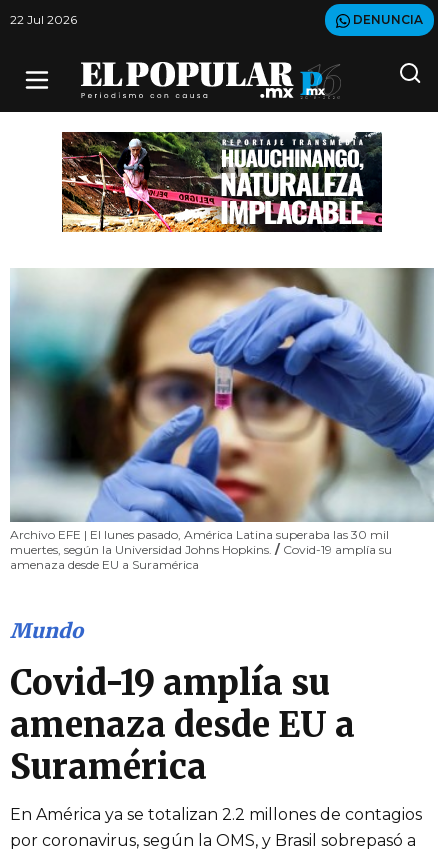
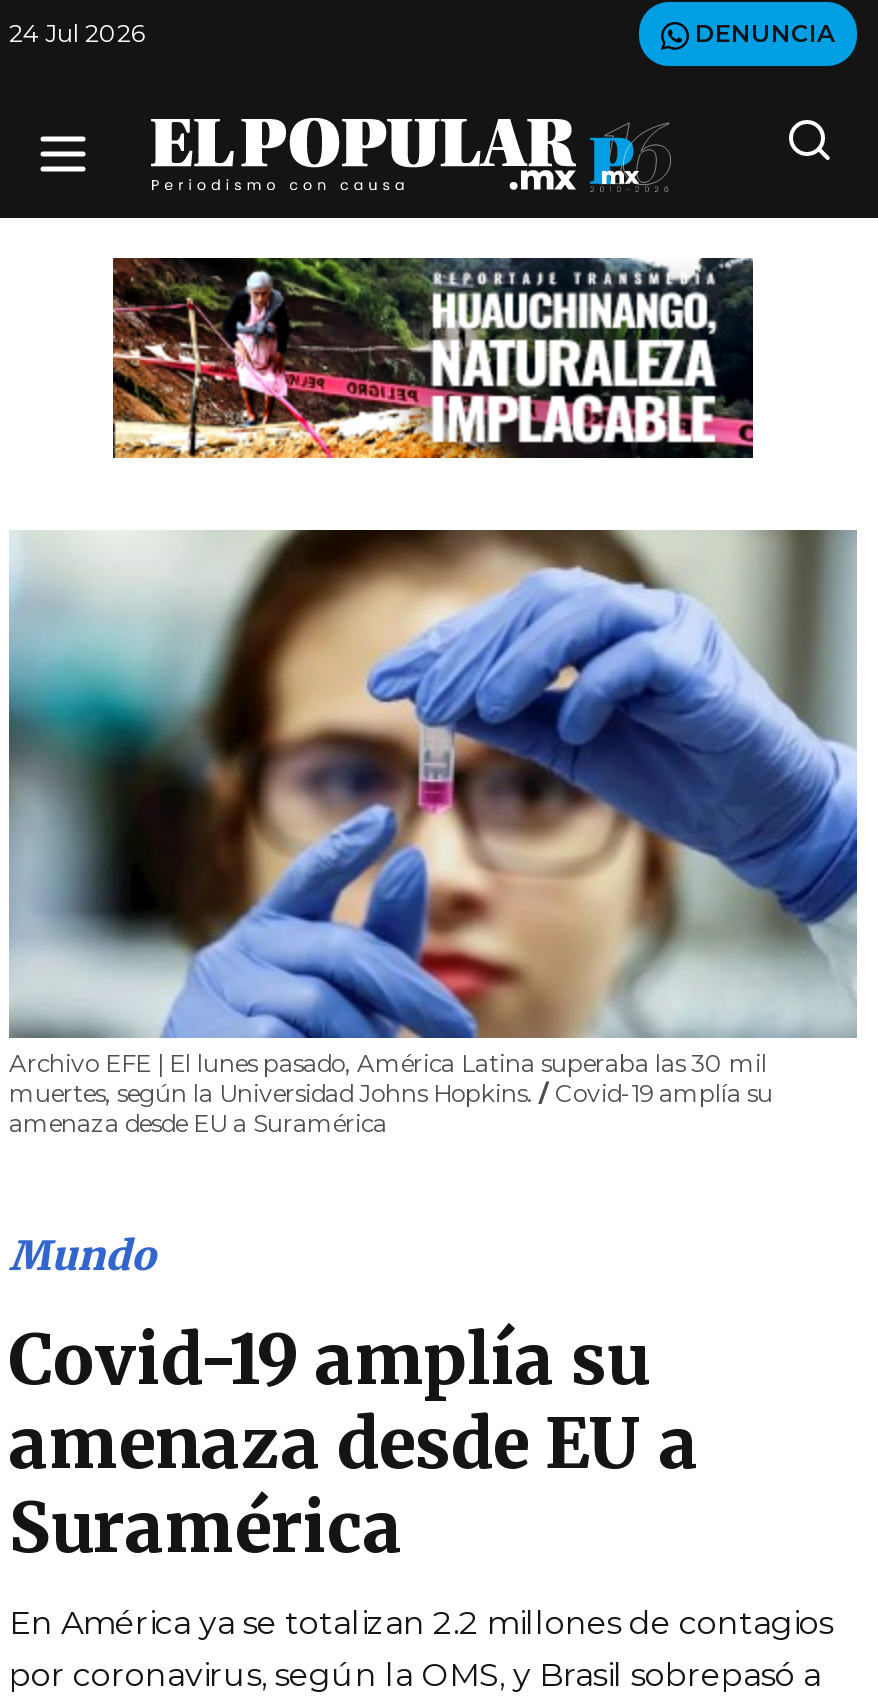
- 22 Jul 2026
+ 24 Jul 2026
